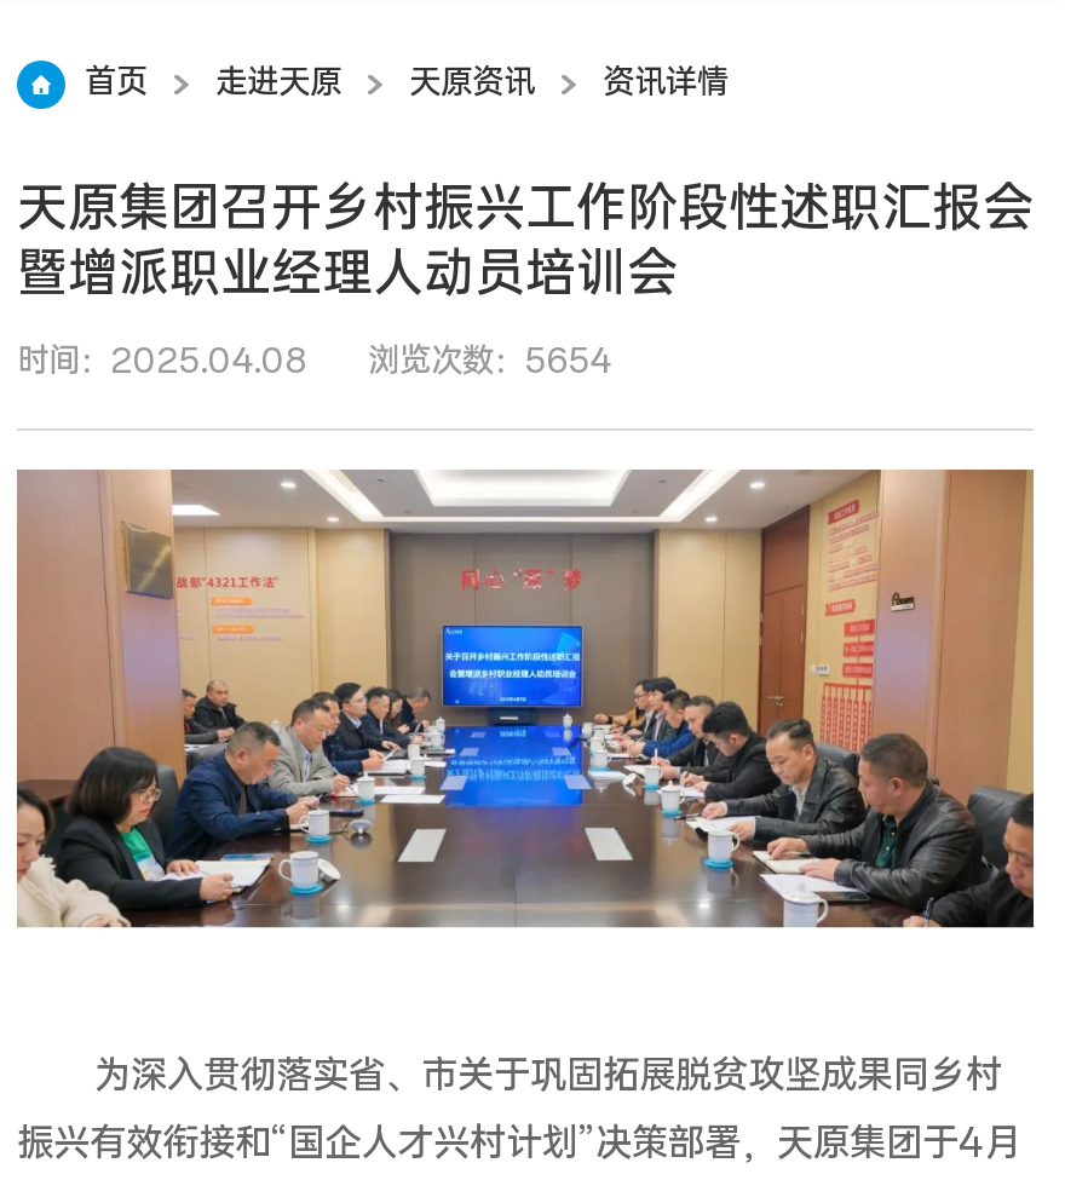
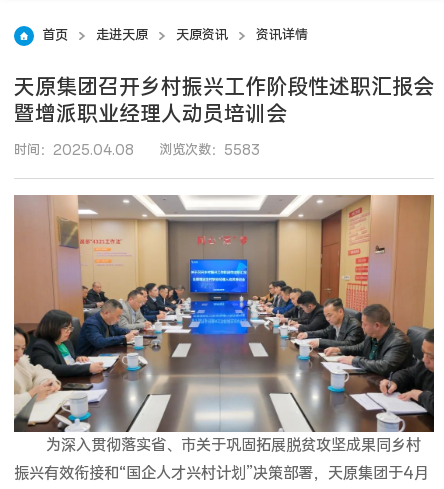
- 时间：2025.04.08 浏览次数：5654
+ 时间：2025.04.08 浏览次数：5583

+ [image]
